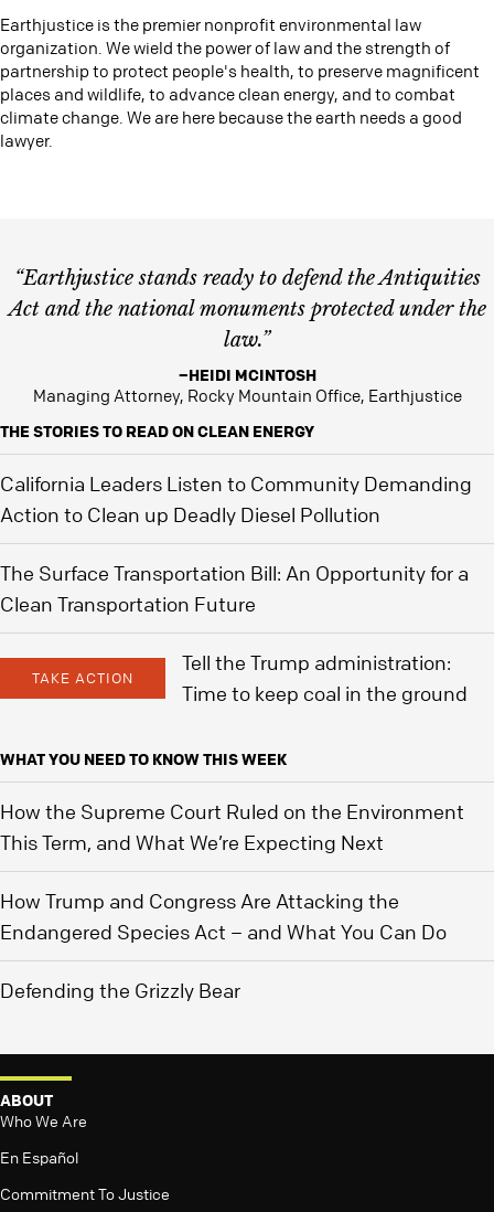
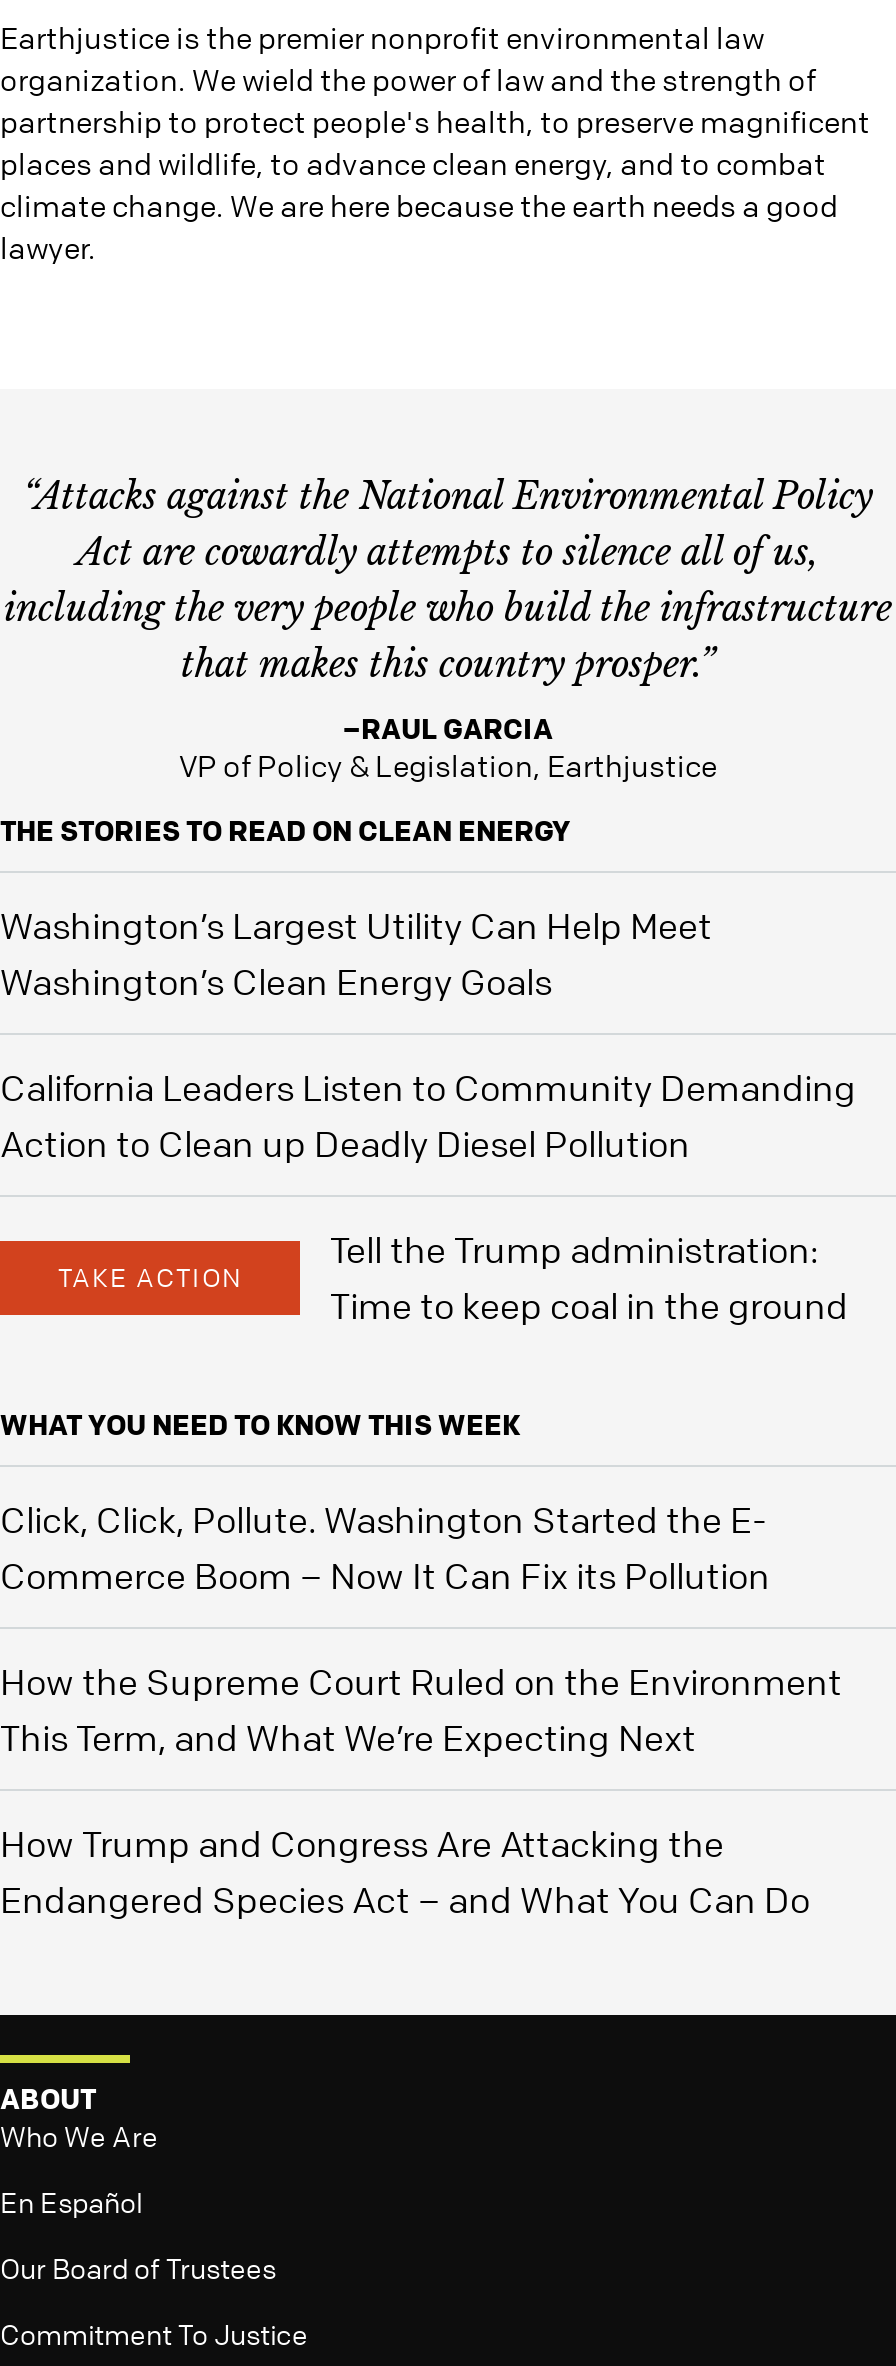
- “Earthjustice stands ready to defend the Antiquities
- Act and the national monuments protected under the
- law.”
+ “Attacks against the National Environmental Policy
+ Act are cowardly attempts to silence all of us,
+ including the very people who build the infrastructure
+ that makes this country prosper.”

- –HEIDI MCINTOSH
- Managing Attorney, Rocky Mountain Office, Earthjustice
+ –RAUL GARCIA
+ VP of Policy & Legislation, Earthjustice

+ Washington’s Largest Utility Can Help Meet
+ Washington’s Clean Energy Goals

moved down: California Leaders Listen to Community Demanding | Action to Clean up Deadly Diesel Pollution

- The Surface Transportation Bill: An Opportunity for a
- Clean Transportation Future

+ Click, Click, Pollute. Washington Started the E-
+ Commerce Boom – Now It Can Fix its Pollution

moved down: How the Supreme Court Ruled on the Environment | This Term, and What We’re Expecting Next | How Trump and Congress Are Attacking the | Endangered Species Act – and What You Can Do

- Defending the Grizzly Bear

+ Our Board of Trustees
